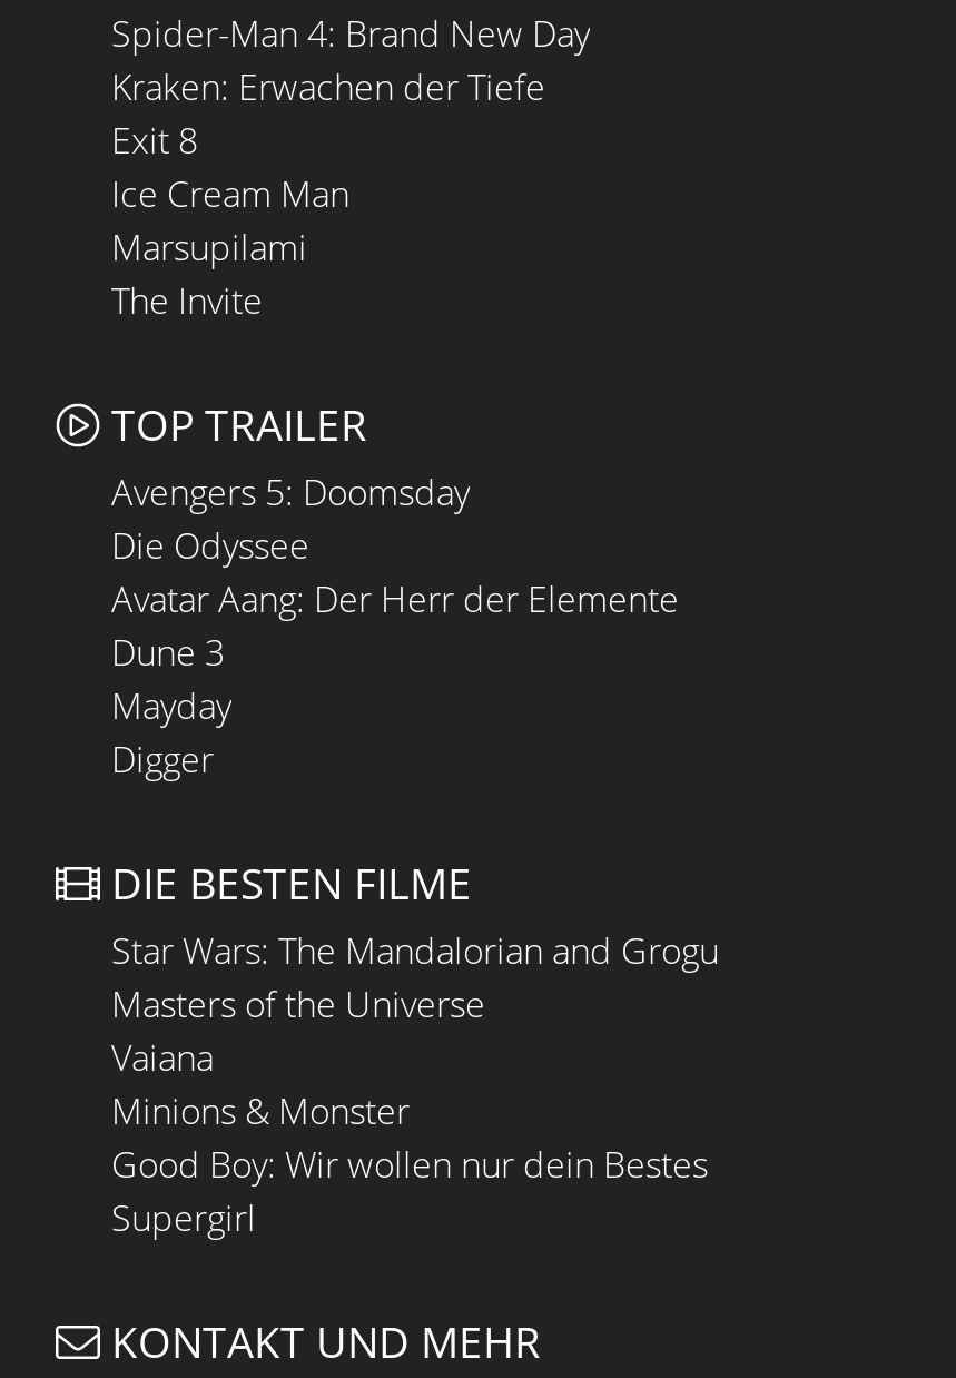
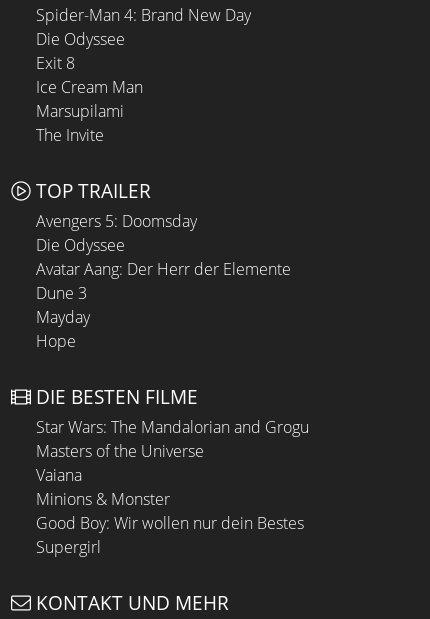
- Kraken: Erwachen der Tiefe
+ Die Odyssee

- Digger
+ Hope
